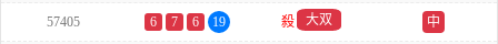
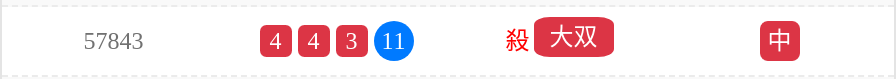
- 57405
+ 57843

- 6
+ 4

- 7
+ 4

- 6
+ 3

- 19
+ 11
